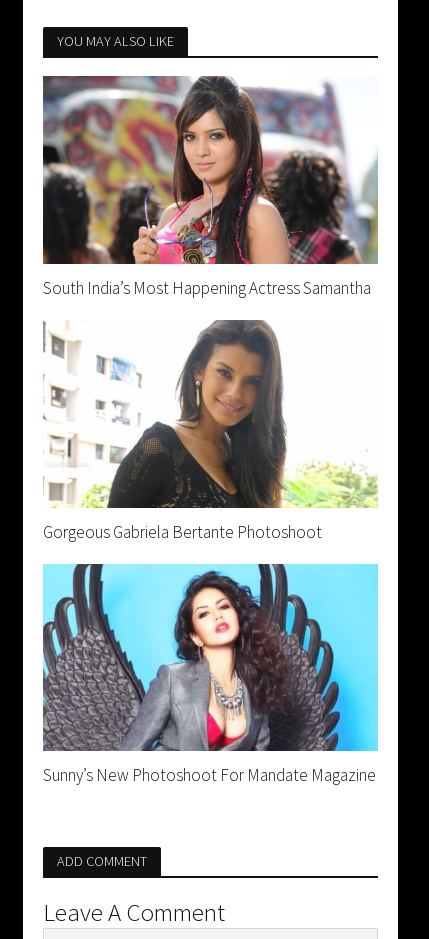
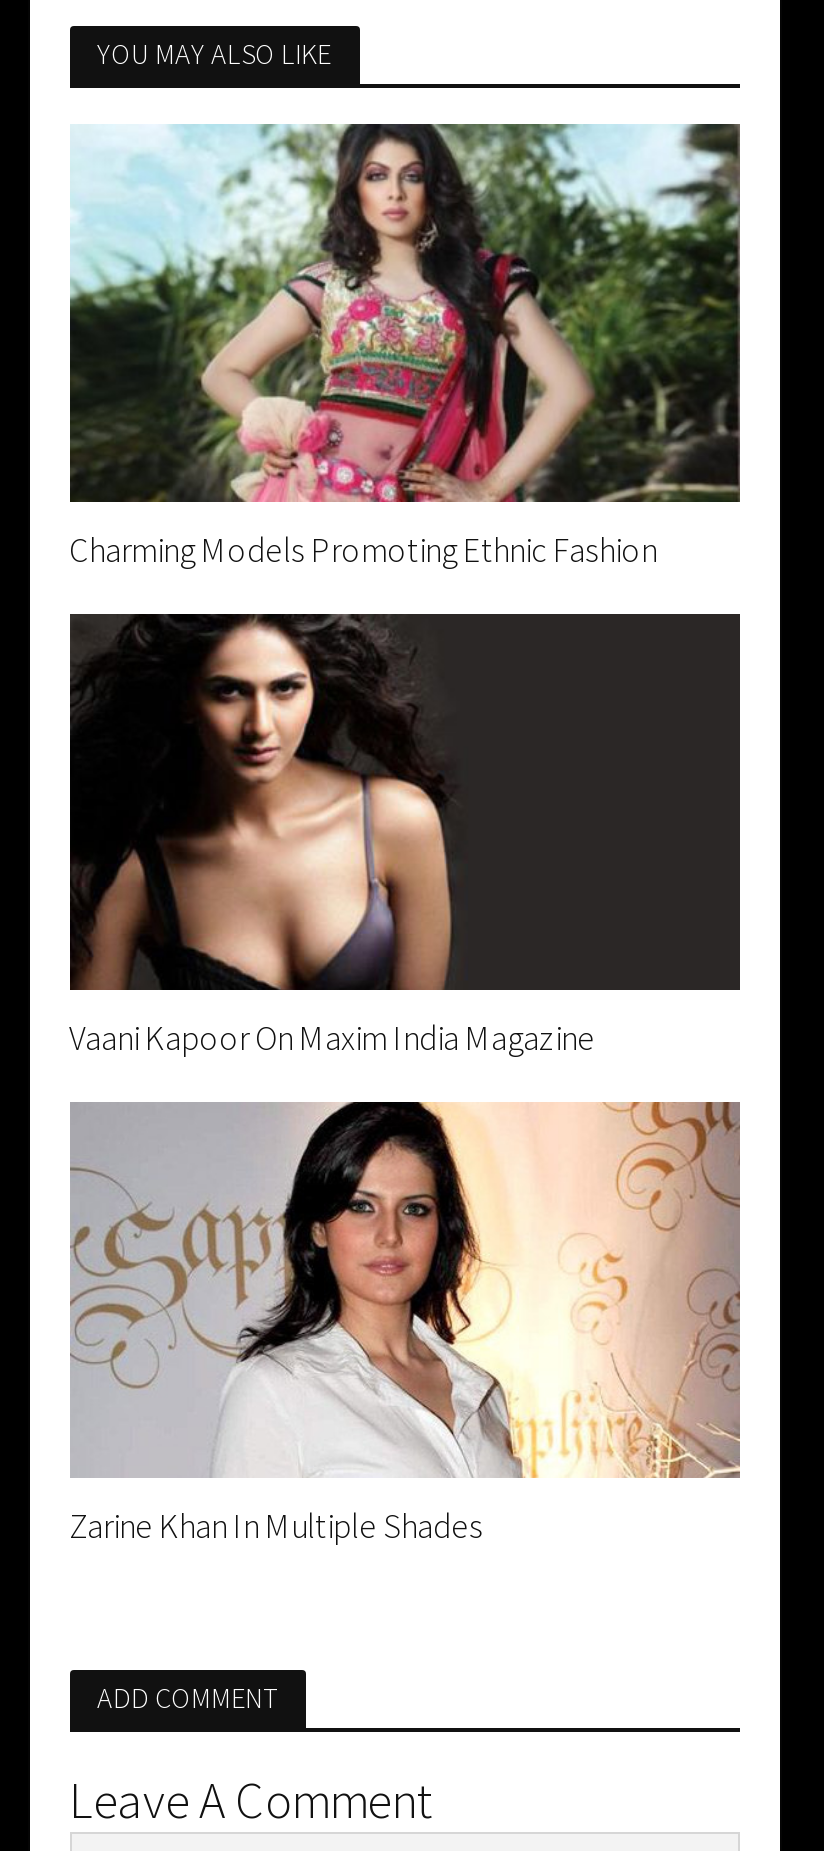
- [image]
- South India’s Most Happening Actress Samantha
+ [image]
+ Charming Models Promoting Ethnic Fashion

- [image]
- Gorgeous Gabriela Bertante Photoshoot
+ [image]
+ Vaani Kapoor On Maxim India Magazine

- [image]
- Sunny’s New Photoshoot For Mandate Magazine
+ [image]
+ Zarine Khan In Multiple Shades
